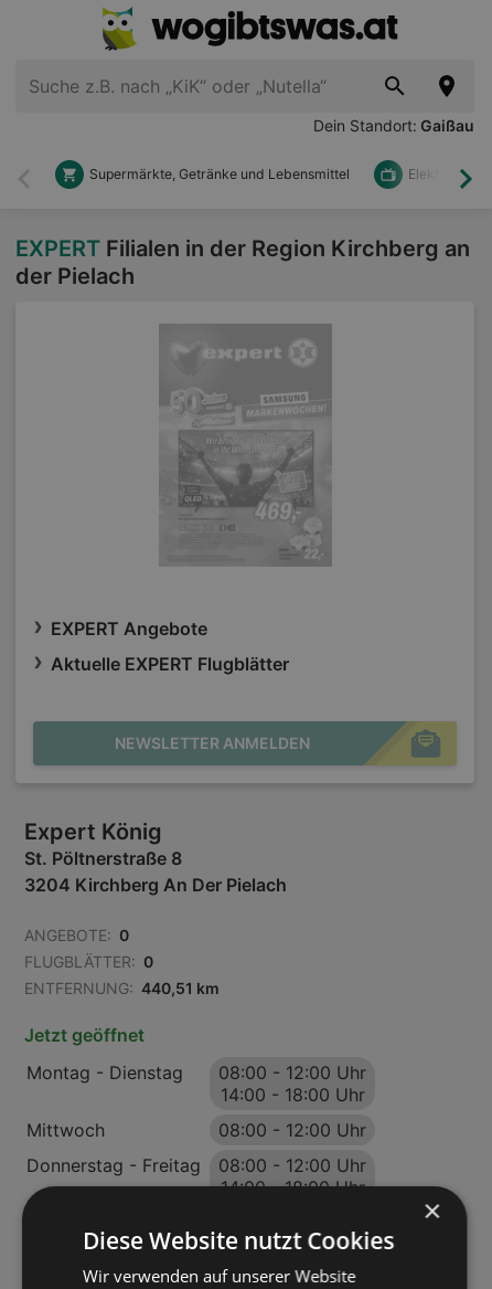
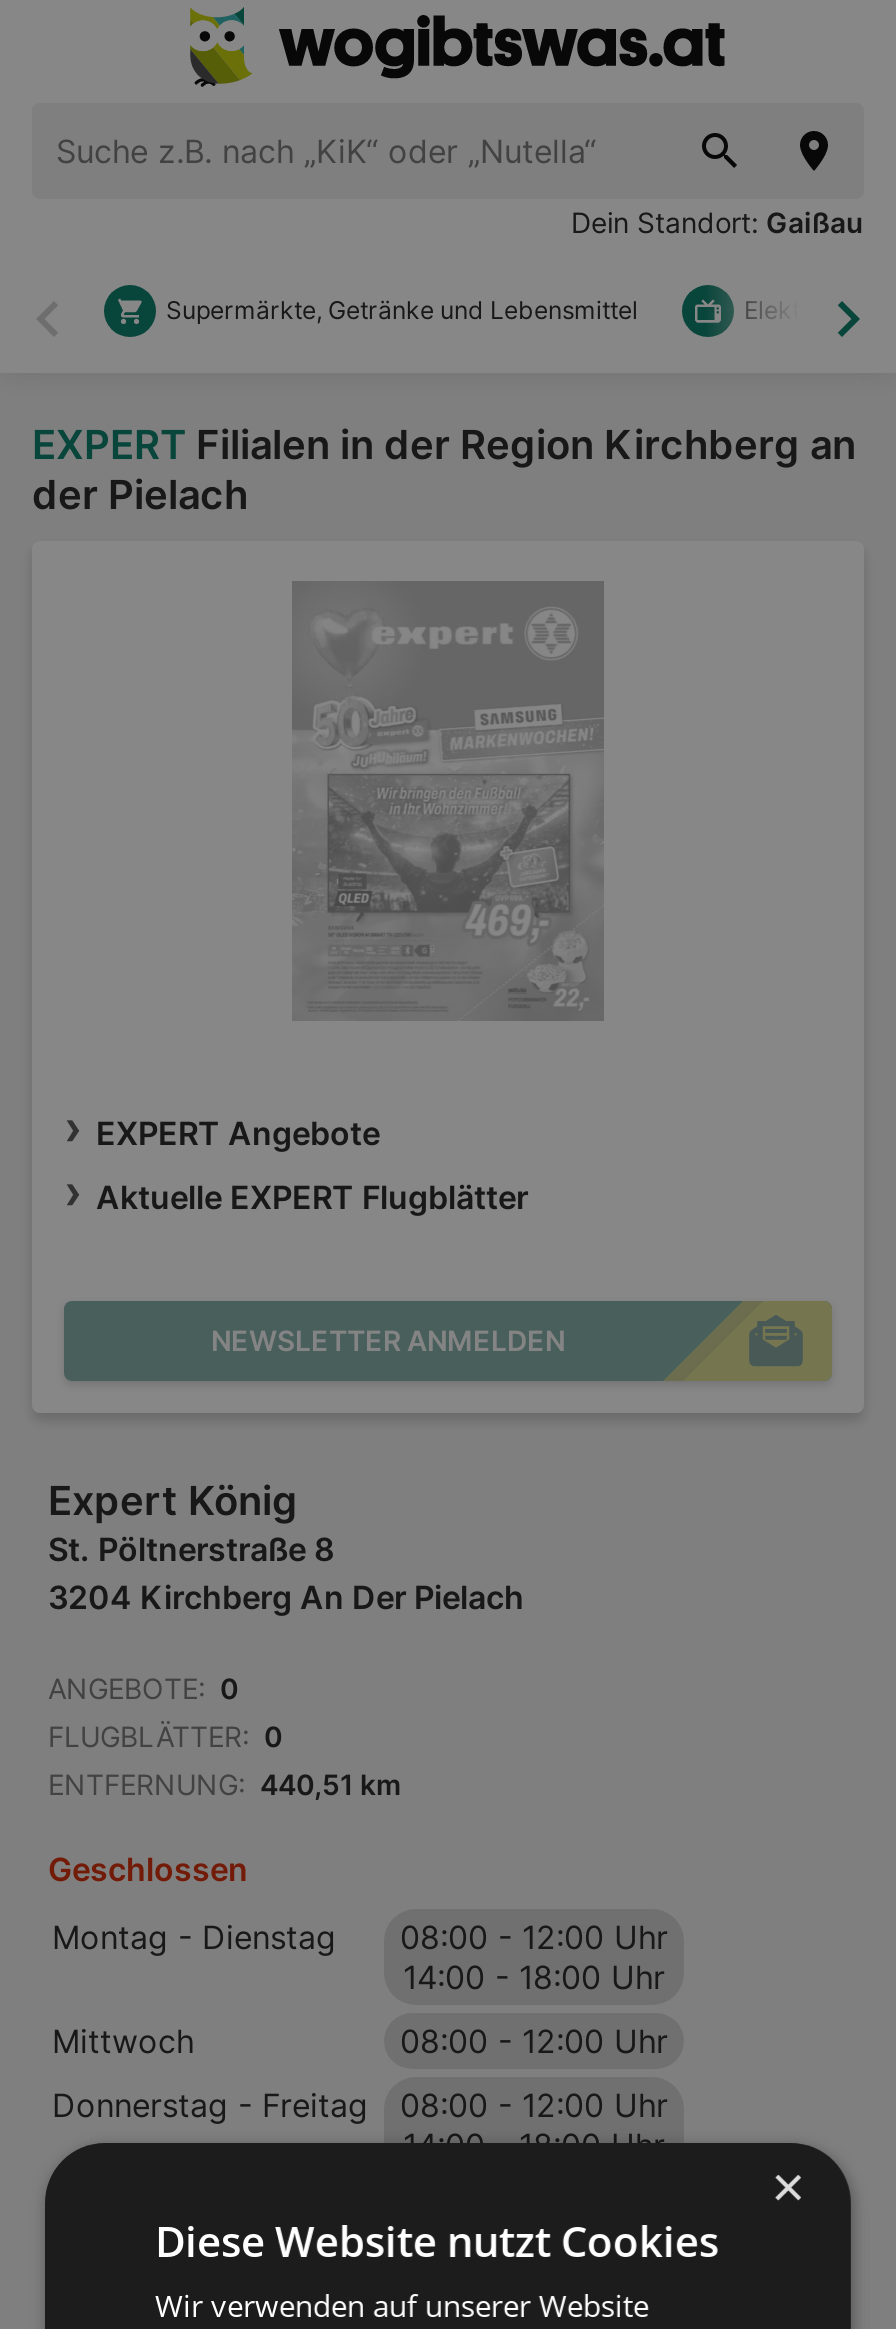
- Jetzt geöffnet
+ Geschlossen
